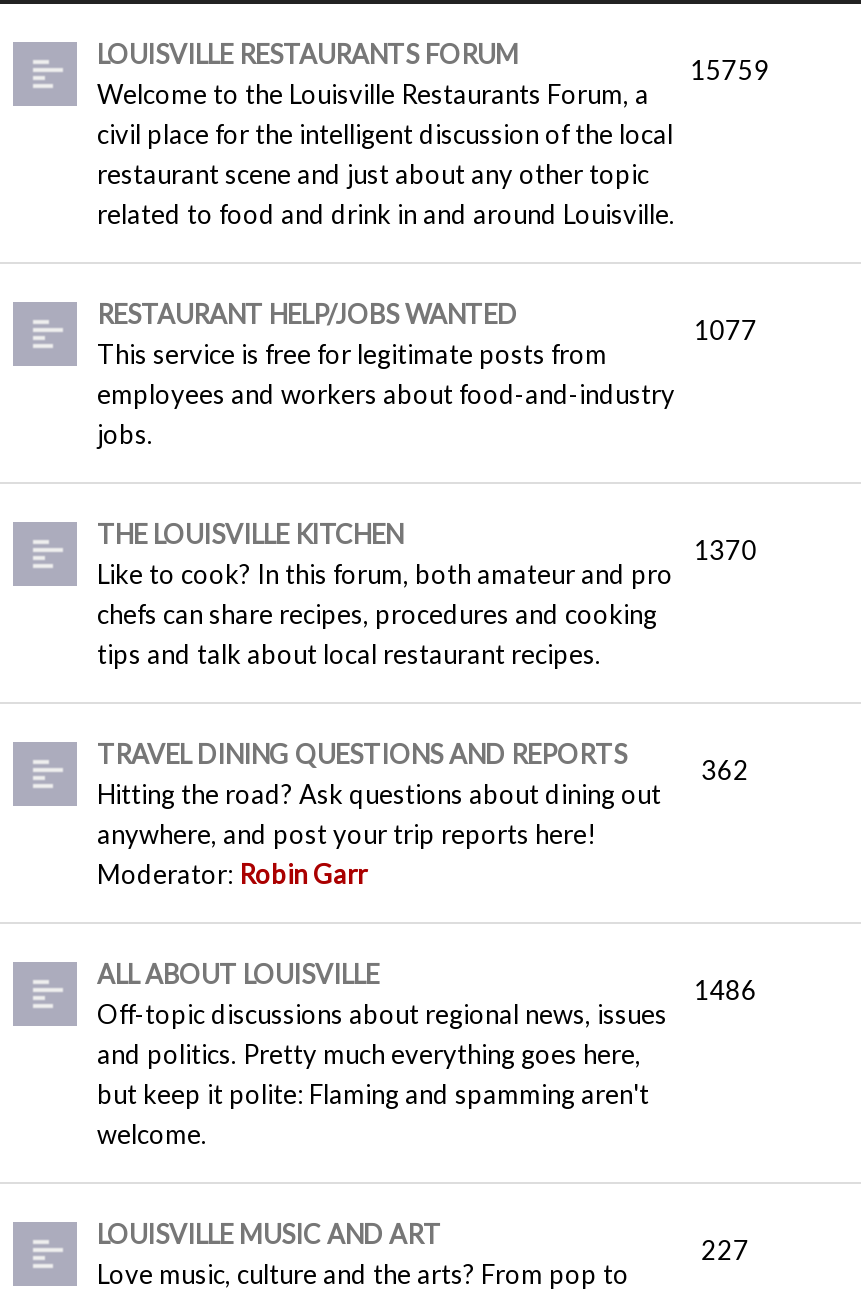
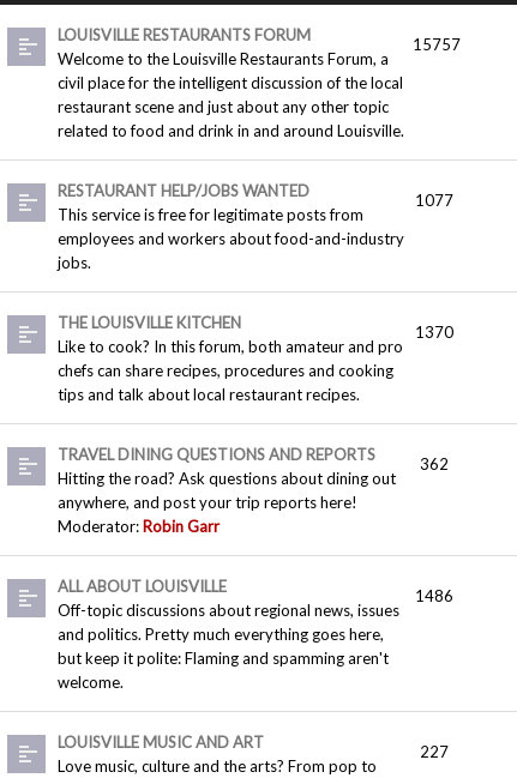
- 15759
+ 15757
